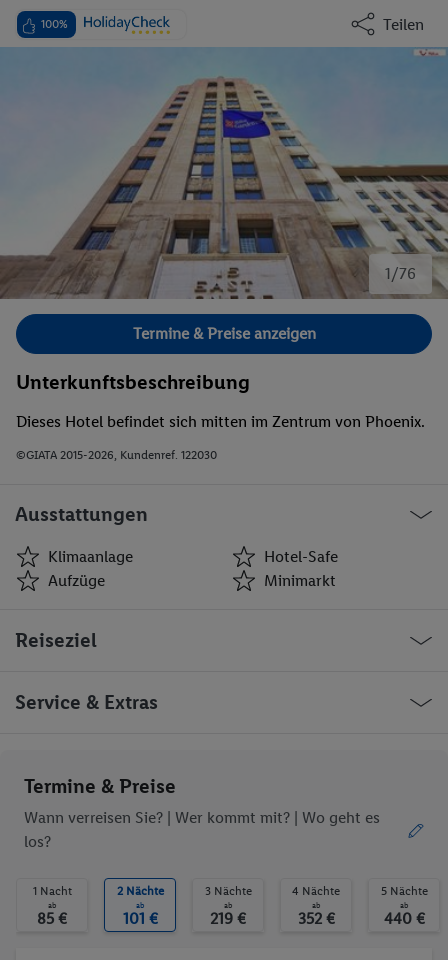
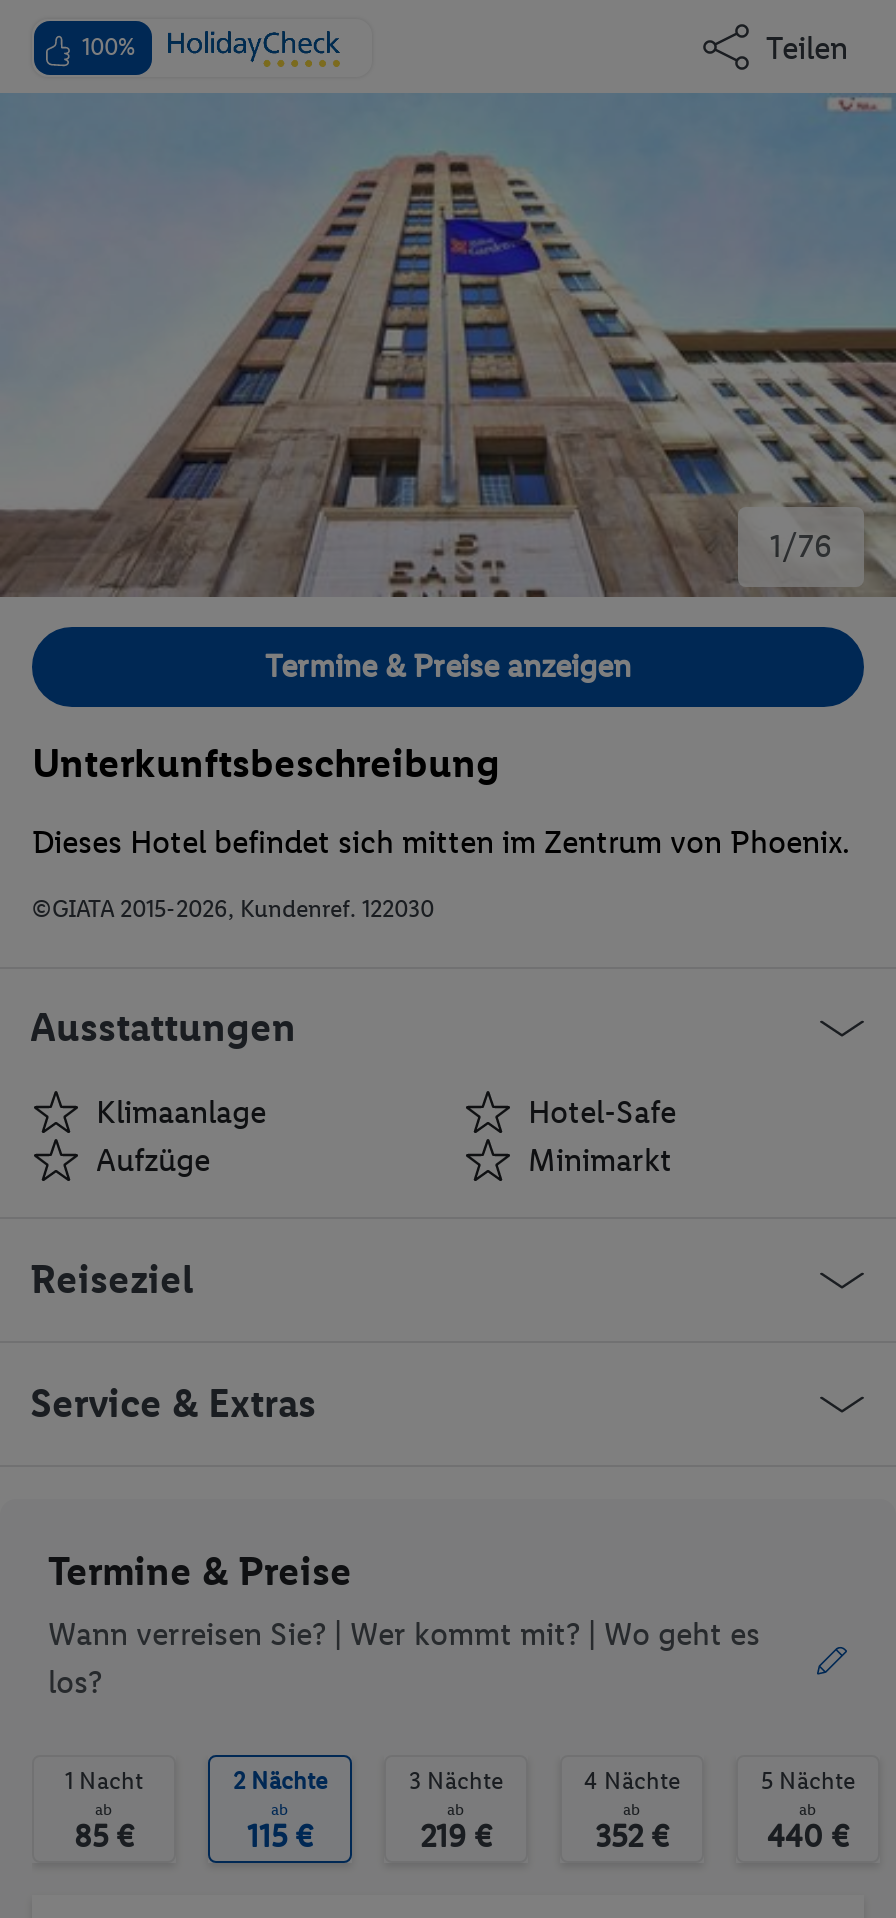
- 101 €
+ 115 €
